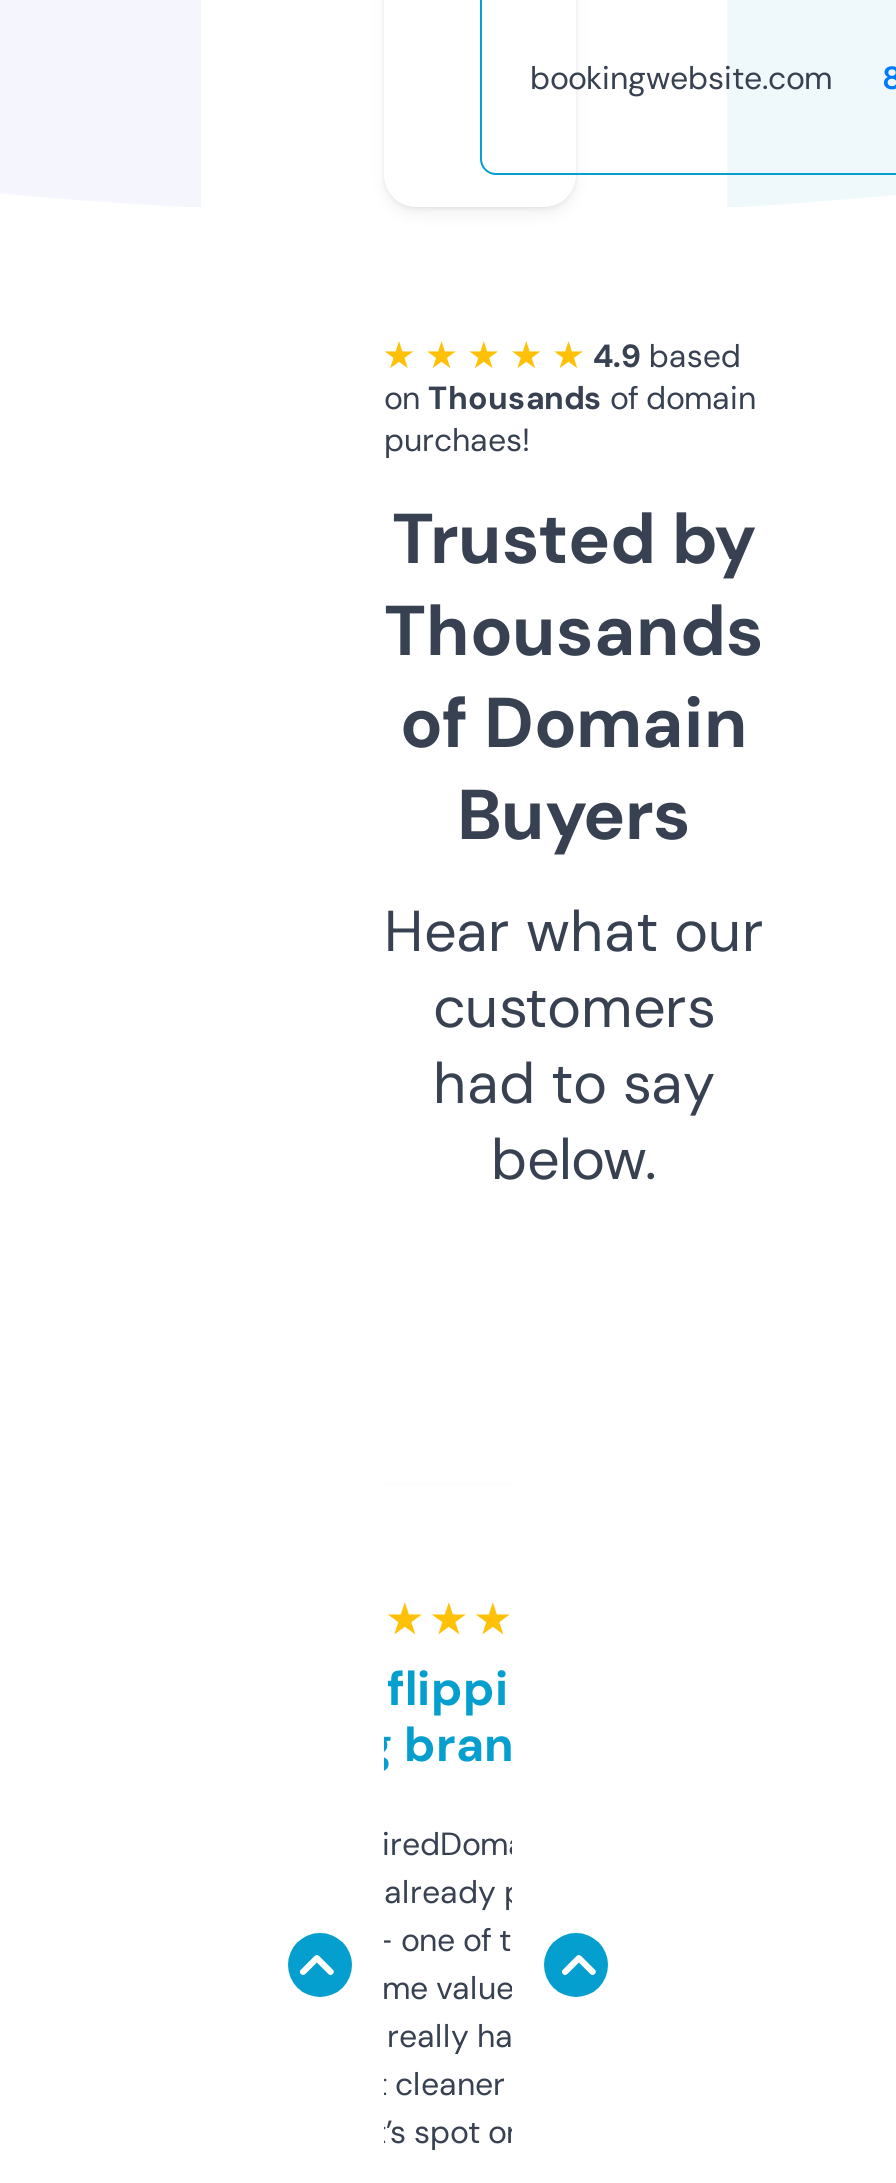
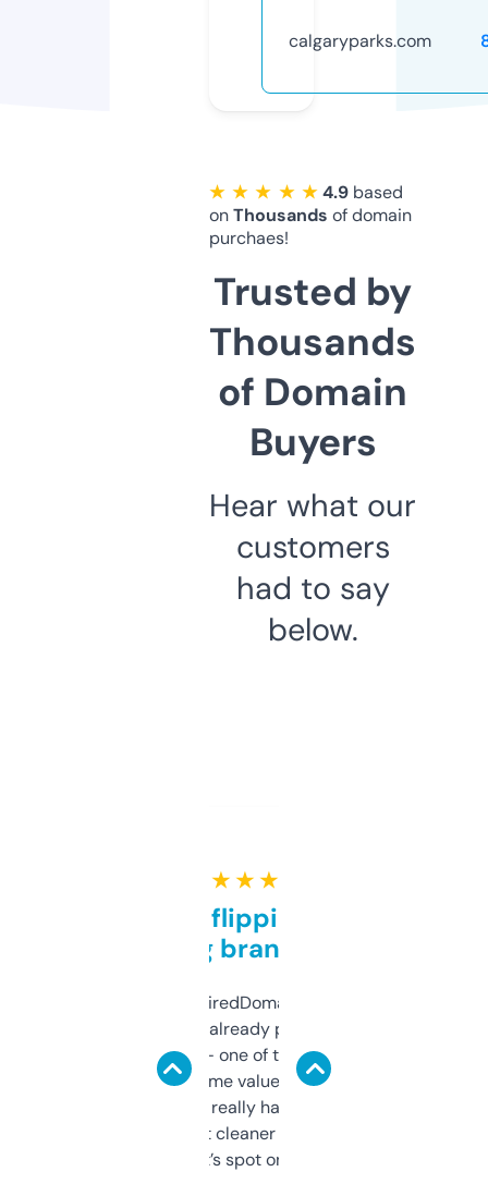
- bookingwebsite.com
+ calgaryparks.com
